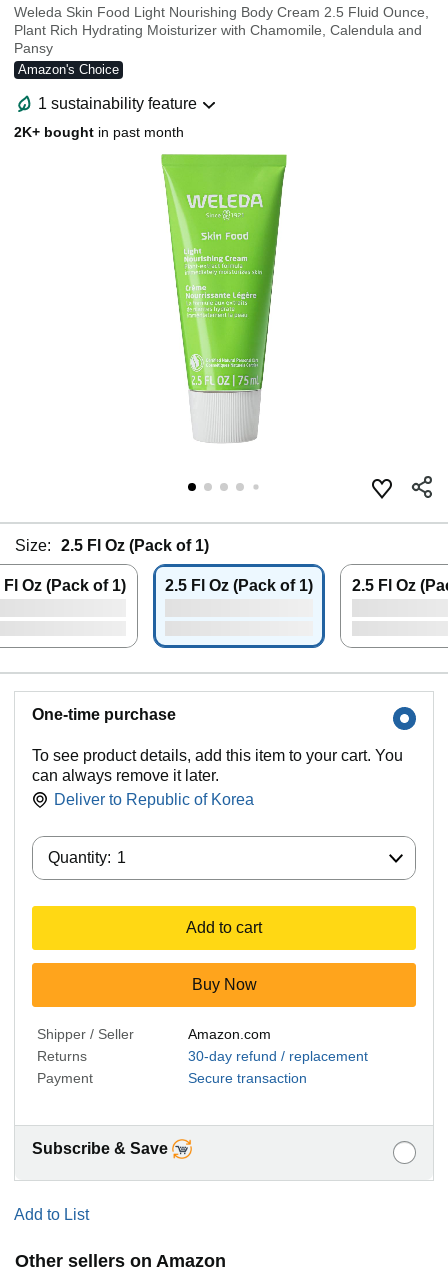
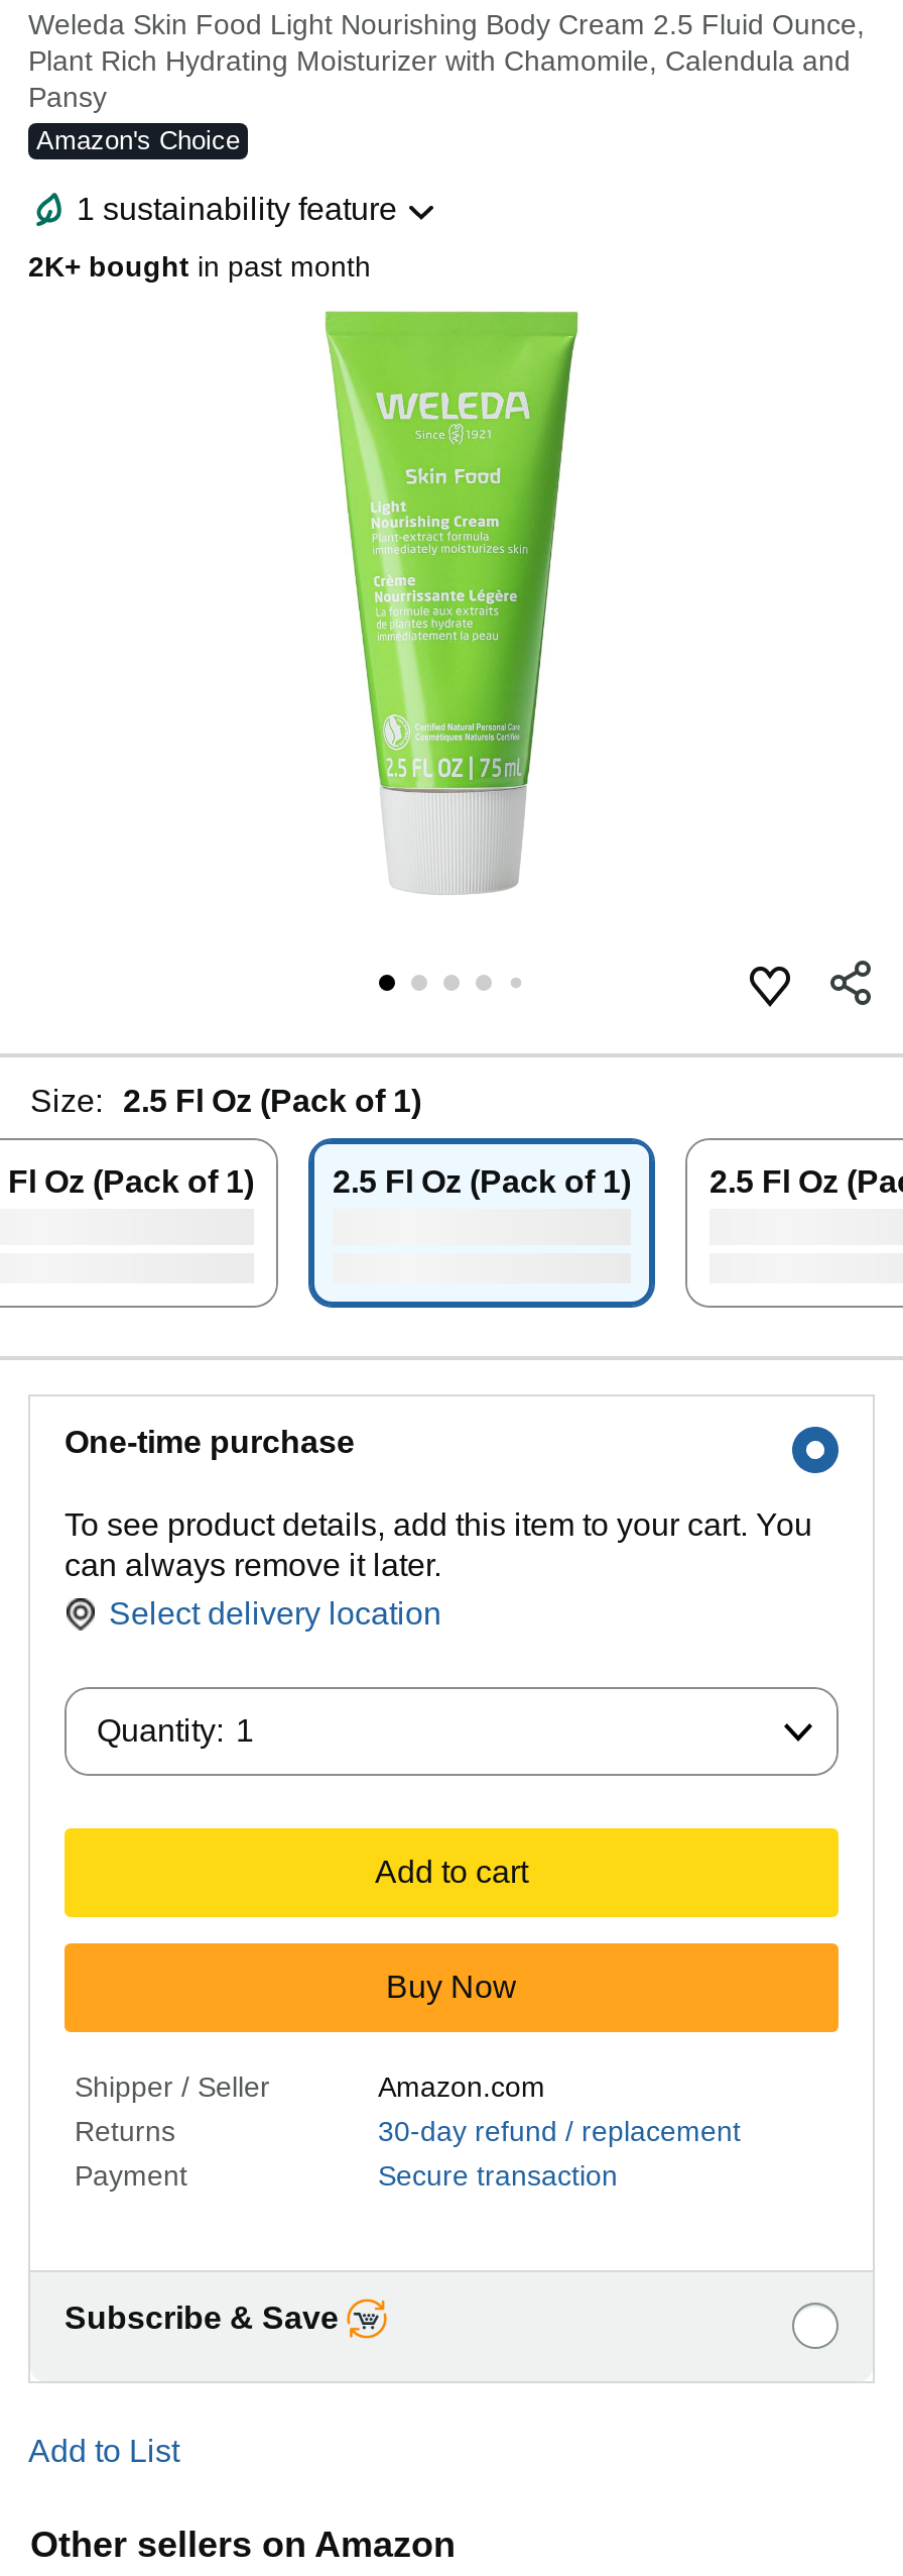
- Deliver to Republic of Korea
+ Select delivery location
